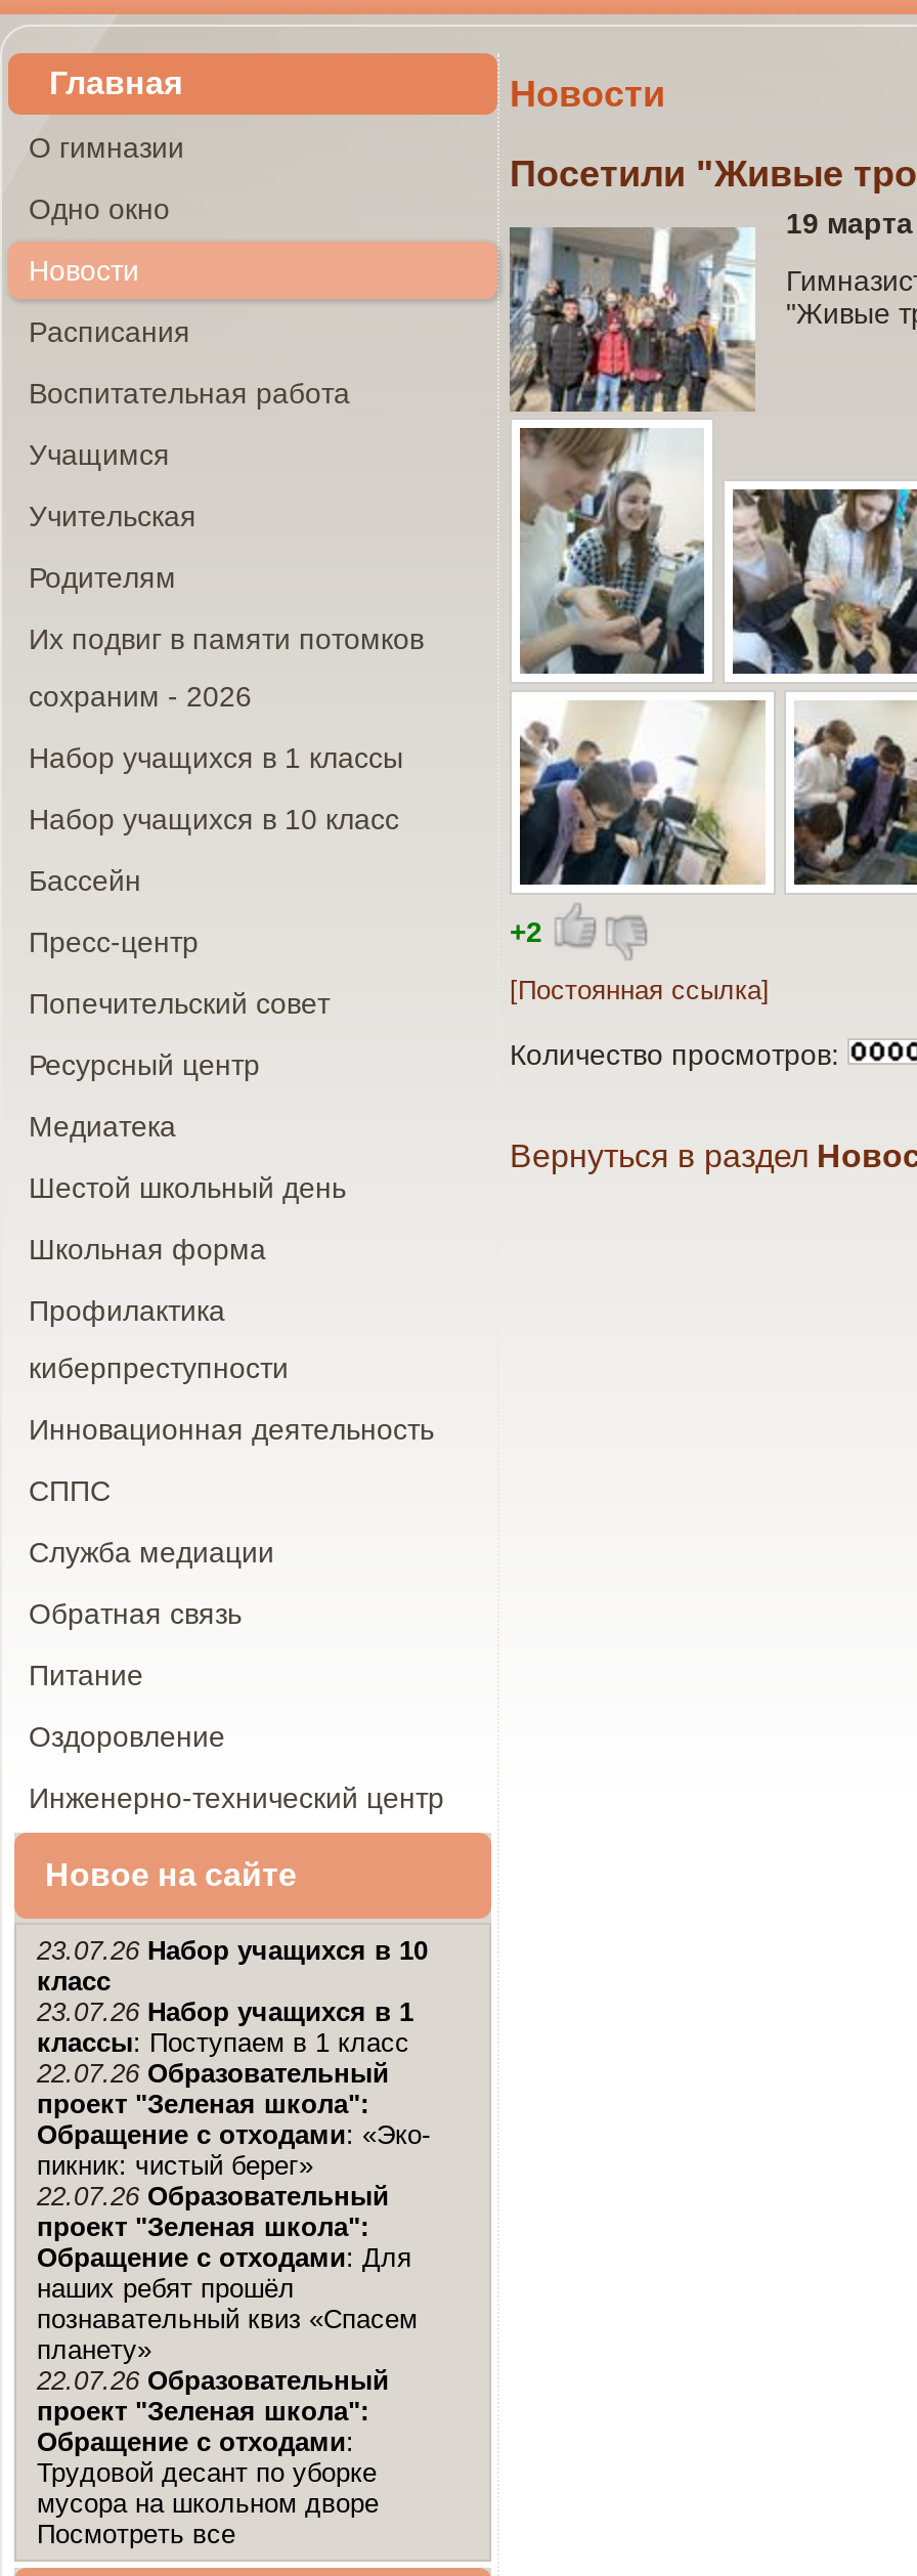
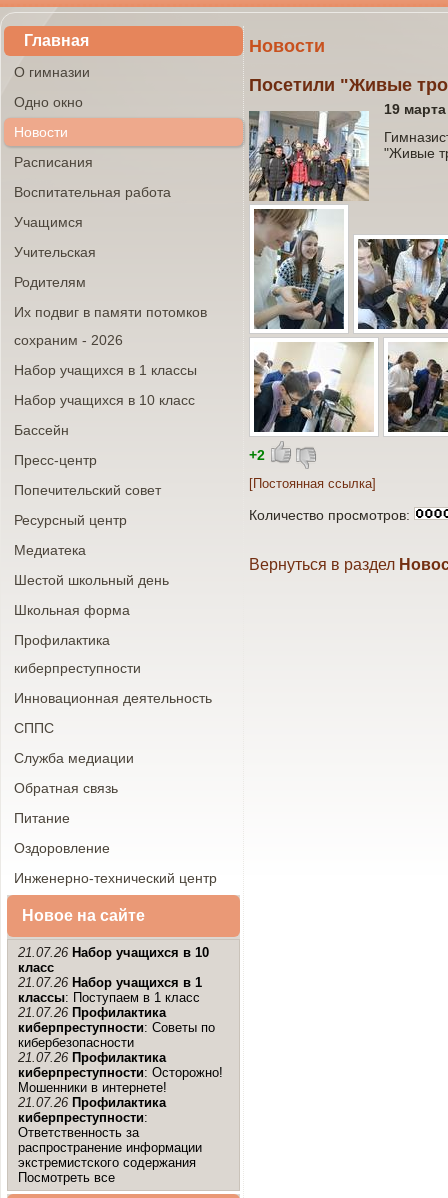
- 23.07.26 Набор учащихся в 10
+ 21.07.26 Набор учащихся в 10

- 23.07.26 Набор учащихся в 1
+ 21.07.26 Набор учащихся в 1

- 22.07.26 Образовательный
- проект "Зеленая школа":
- Обращение с отходами: «Эко-
- пикник: чистый берег»
- 22.07.26 Образовательный
- проект "Зеленая школа":
- Обращение с отходами: Для
- наших ребят прошёл
- познавательный квиз «Спасем
- планету»
- 22.07.26 Образовательный
- проект "Зеленая школа":
- Обращение с отходами:
- Трудовой десант по уборке
- мусора на школьном дворе
+ 21.07.26 Профилактика
+ киберпреступности: Советы по
+ кибербезопасности
+ 21.07.26 Профилактика
+ киберпреступности: Осторожно!
+ Мошенники в интернете!
+ 21.07.26 Профилактика
+ киберпреступности:
+ Ответственность за
+ распространение информации
+ экстремистского содержания
